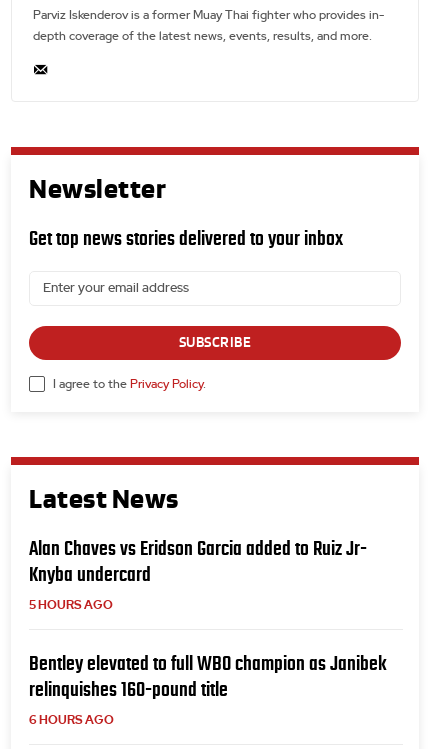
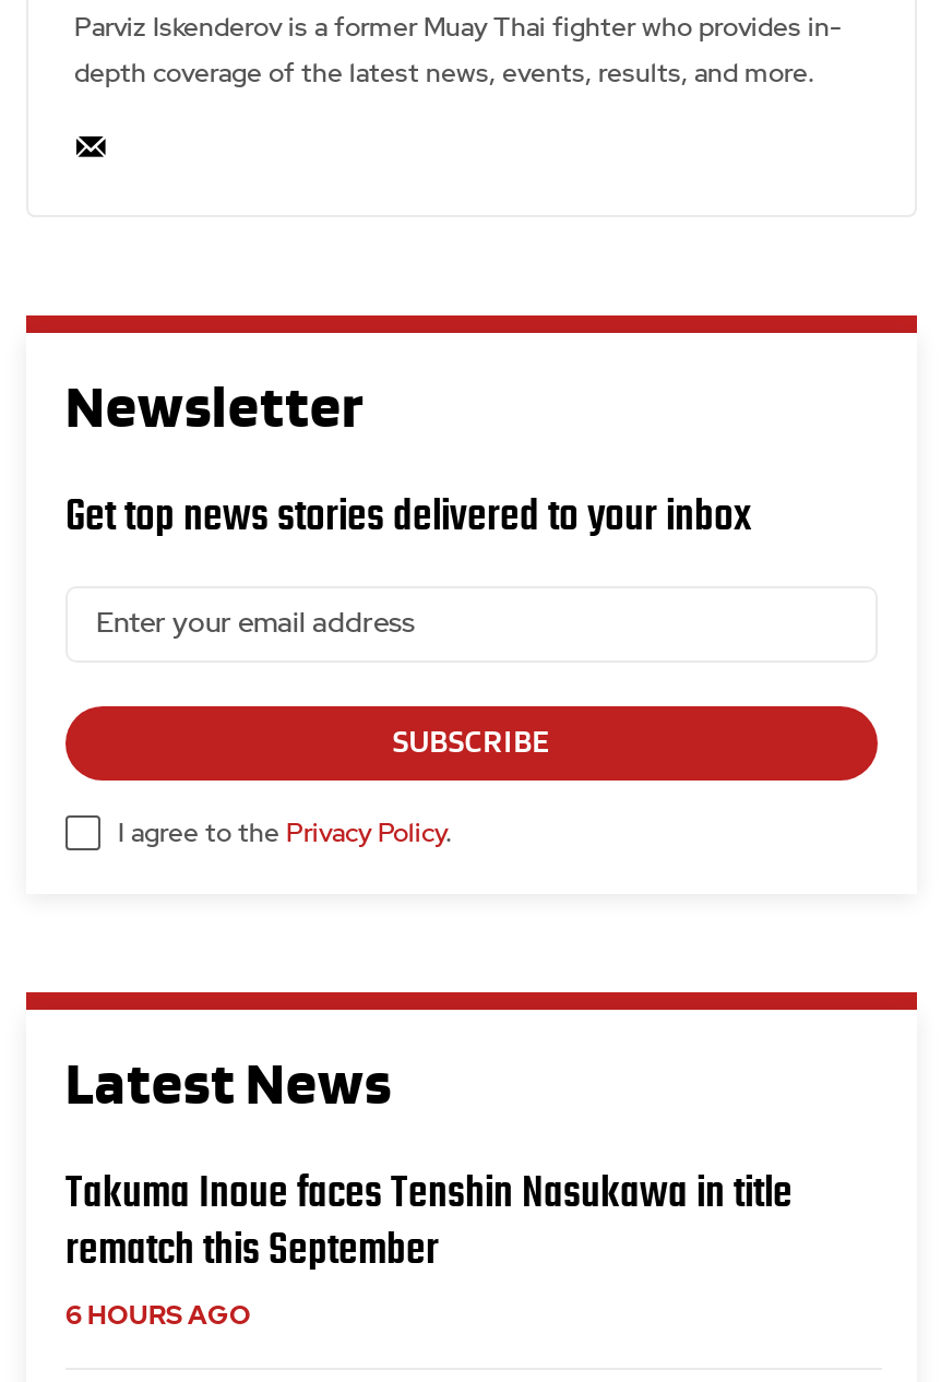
- Alan Chaves vs Eridson Garcia added to Ruiz Jr-
- Knyba undercard
- 5 HOURS AGO
- Bentley elevated to full WBO champion as Janibek
- relinquishes 160-pound title
+ Takuma Inoue faces Tenshin Nasukawa in title
+ rematch this September
